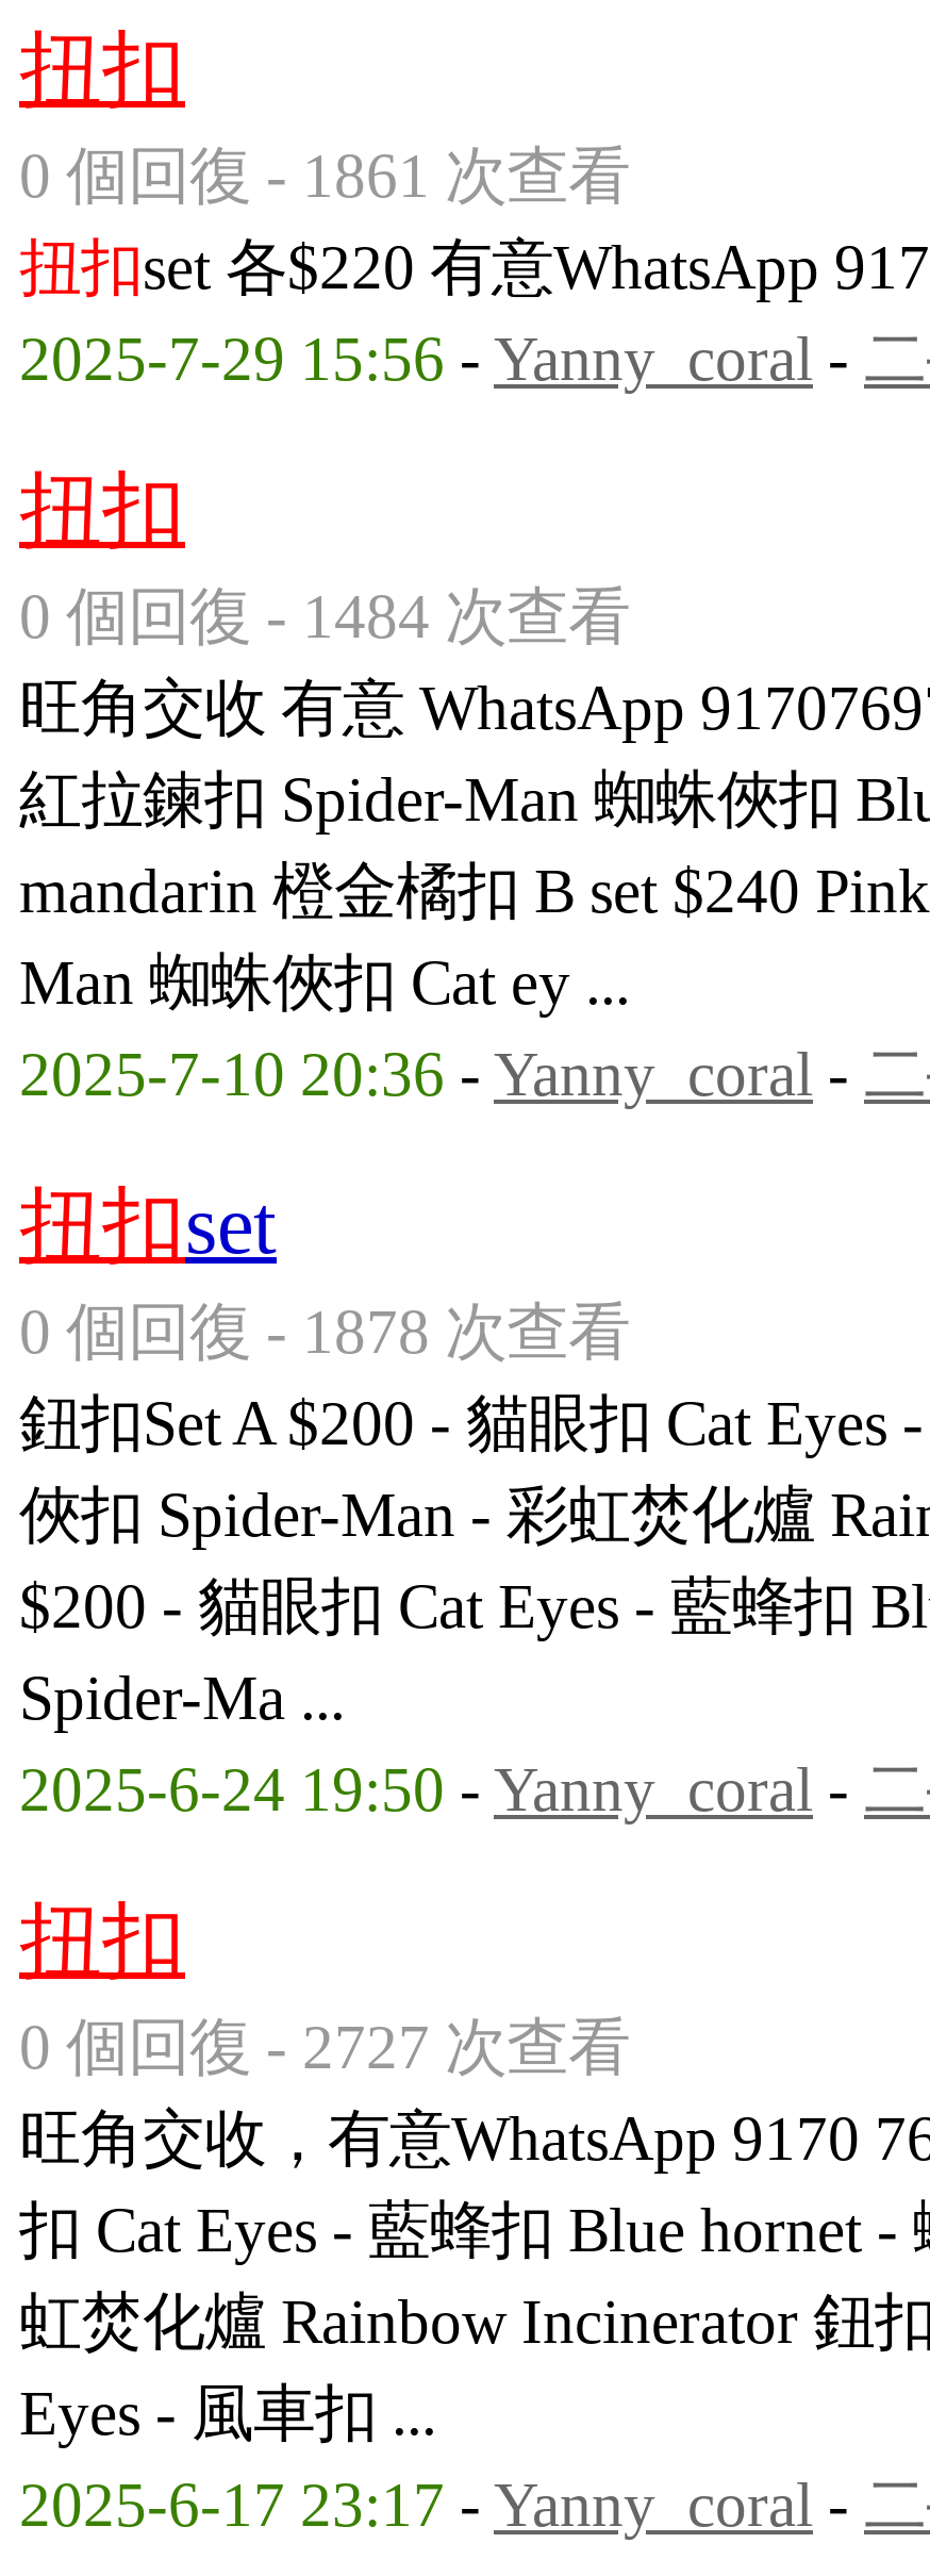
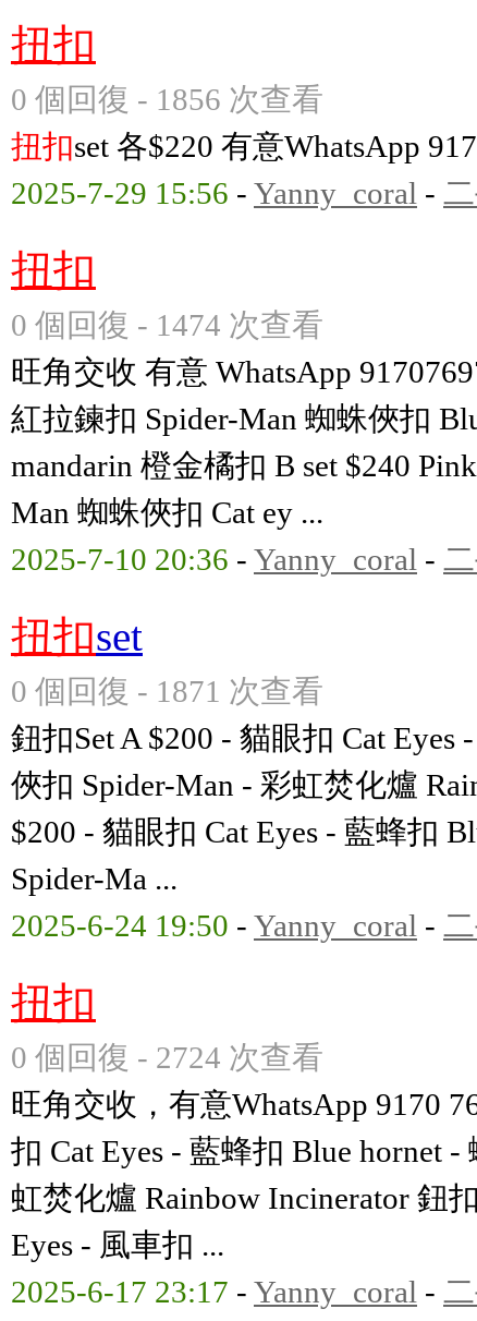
- 0 個回復 - 1861 次查看
+ 0 個回復 - 1856 次查看

- 0 個回復 - 1484 次查看
+ 0 個回復 - 1474 次查看

- 0 個回復 - 1878 次查看
+ 0 個回復 - 1871 次查看

- 0 個回復 - 2727 次查看
+ 0 個回復 - 2724 次查看
